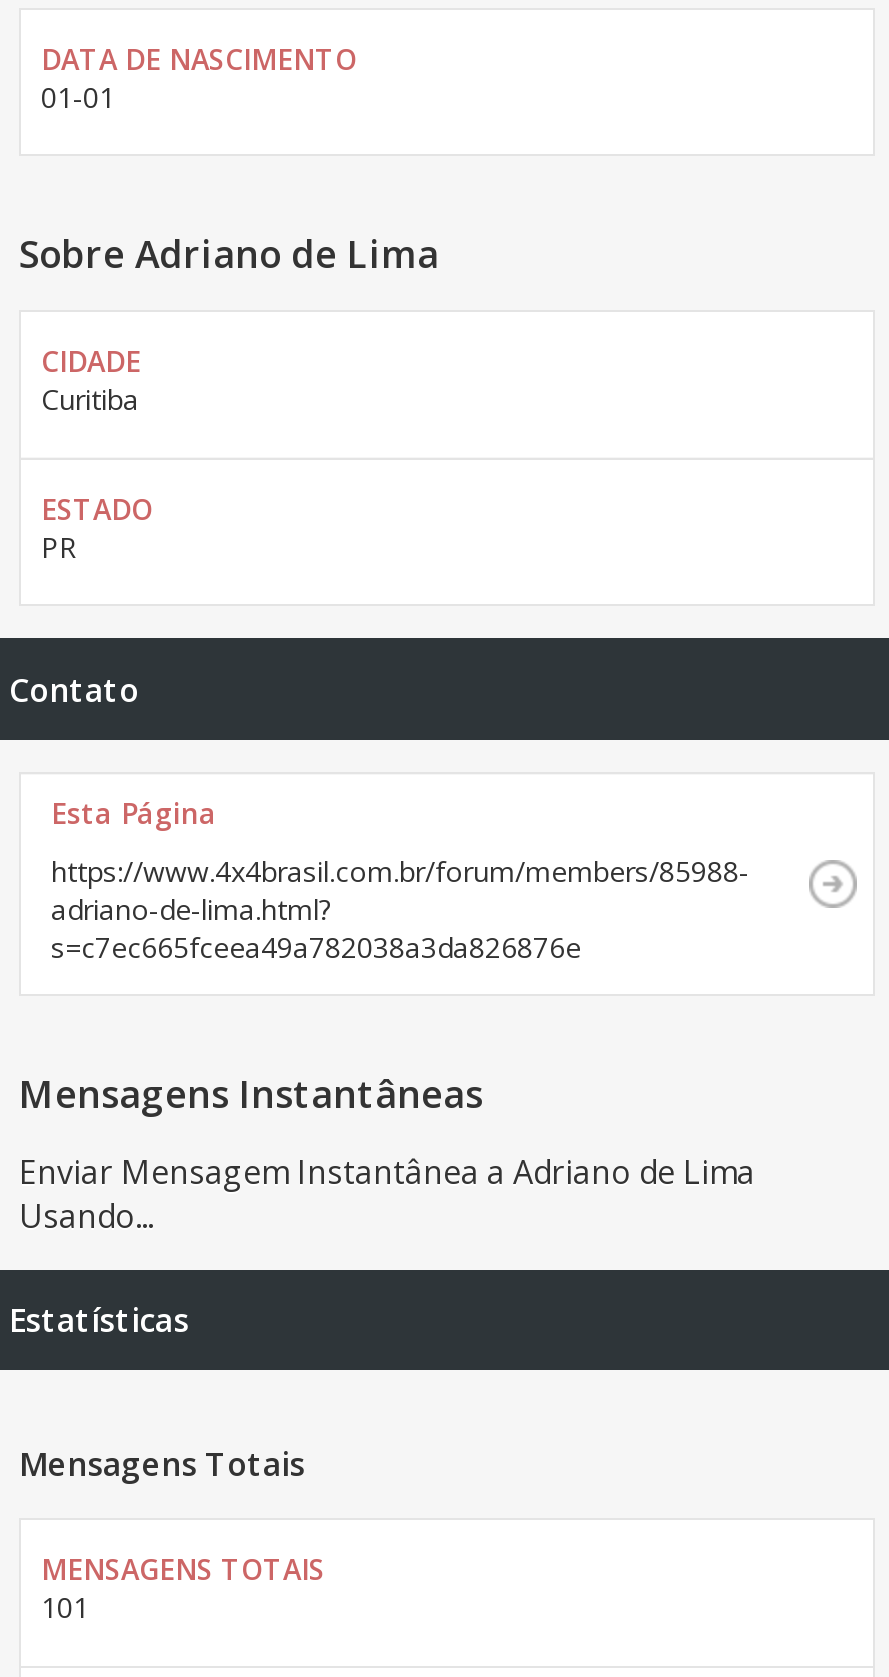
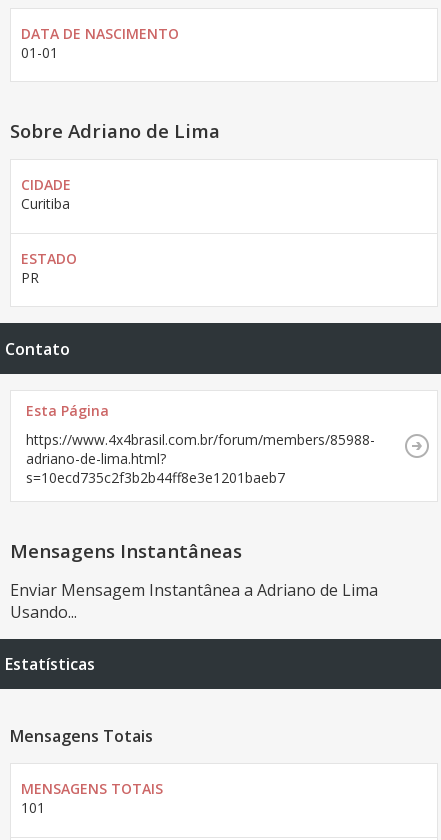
- s=c7ec665fceea49a782038a3da826876e
+ s=10ecd735c2f3b2b44ff8e3e1201baeb7
